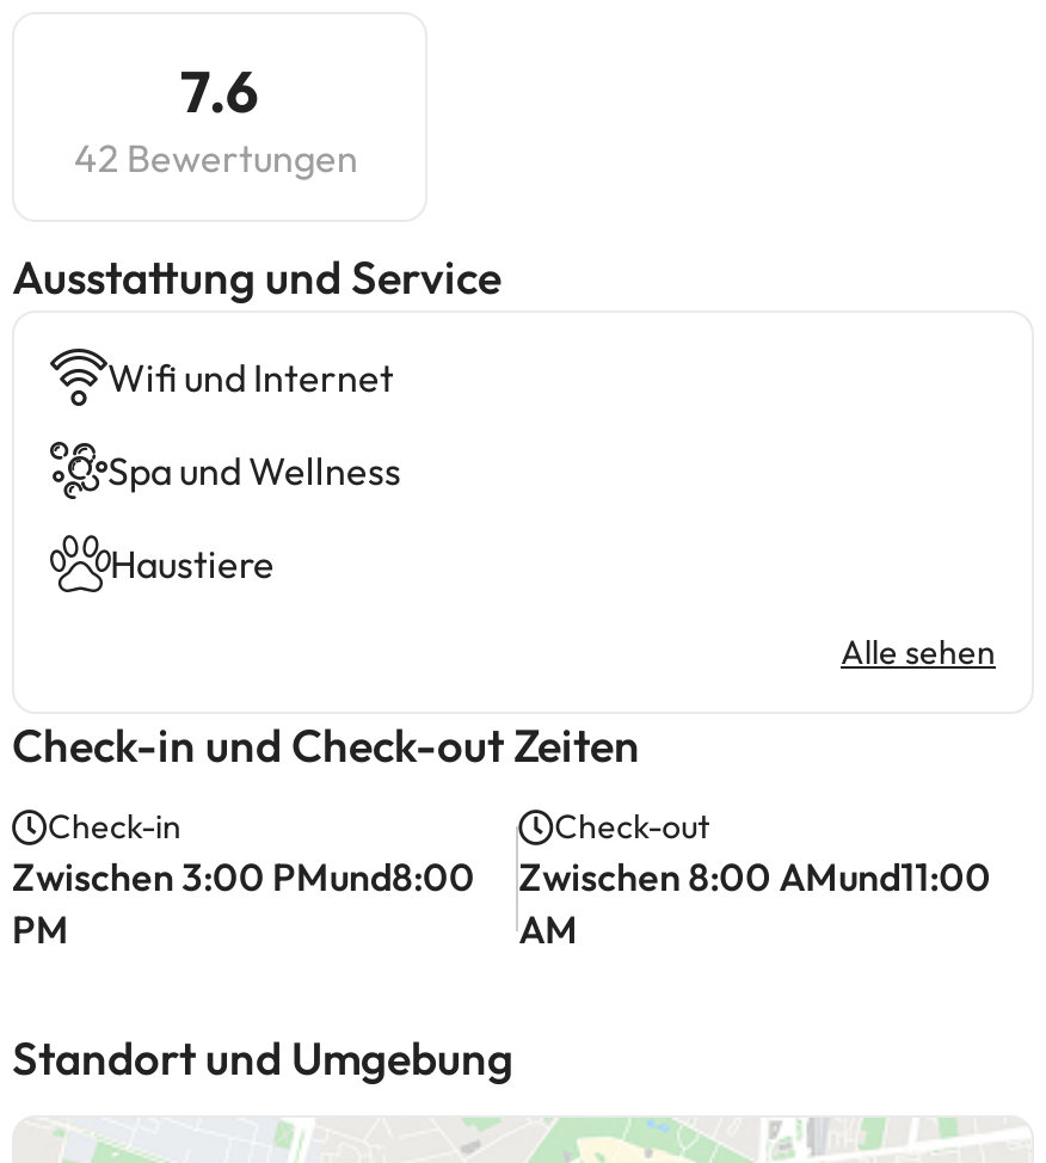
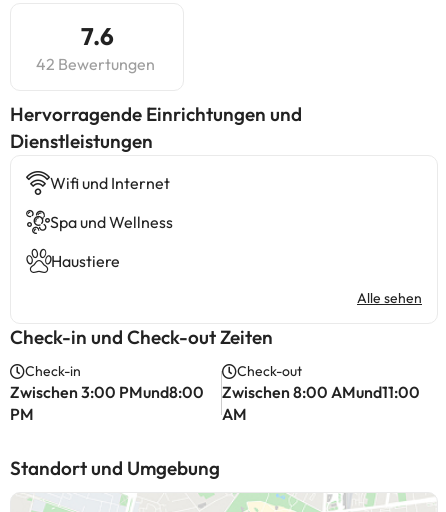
- Ausstattung und Service
+ Hervorragende Einrichtungen und
+ Dienstleistungen
